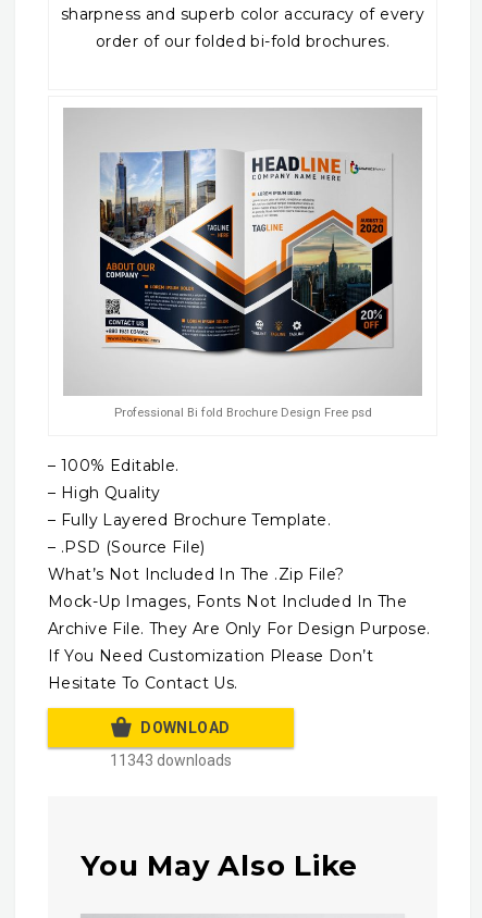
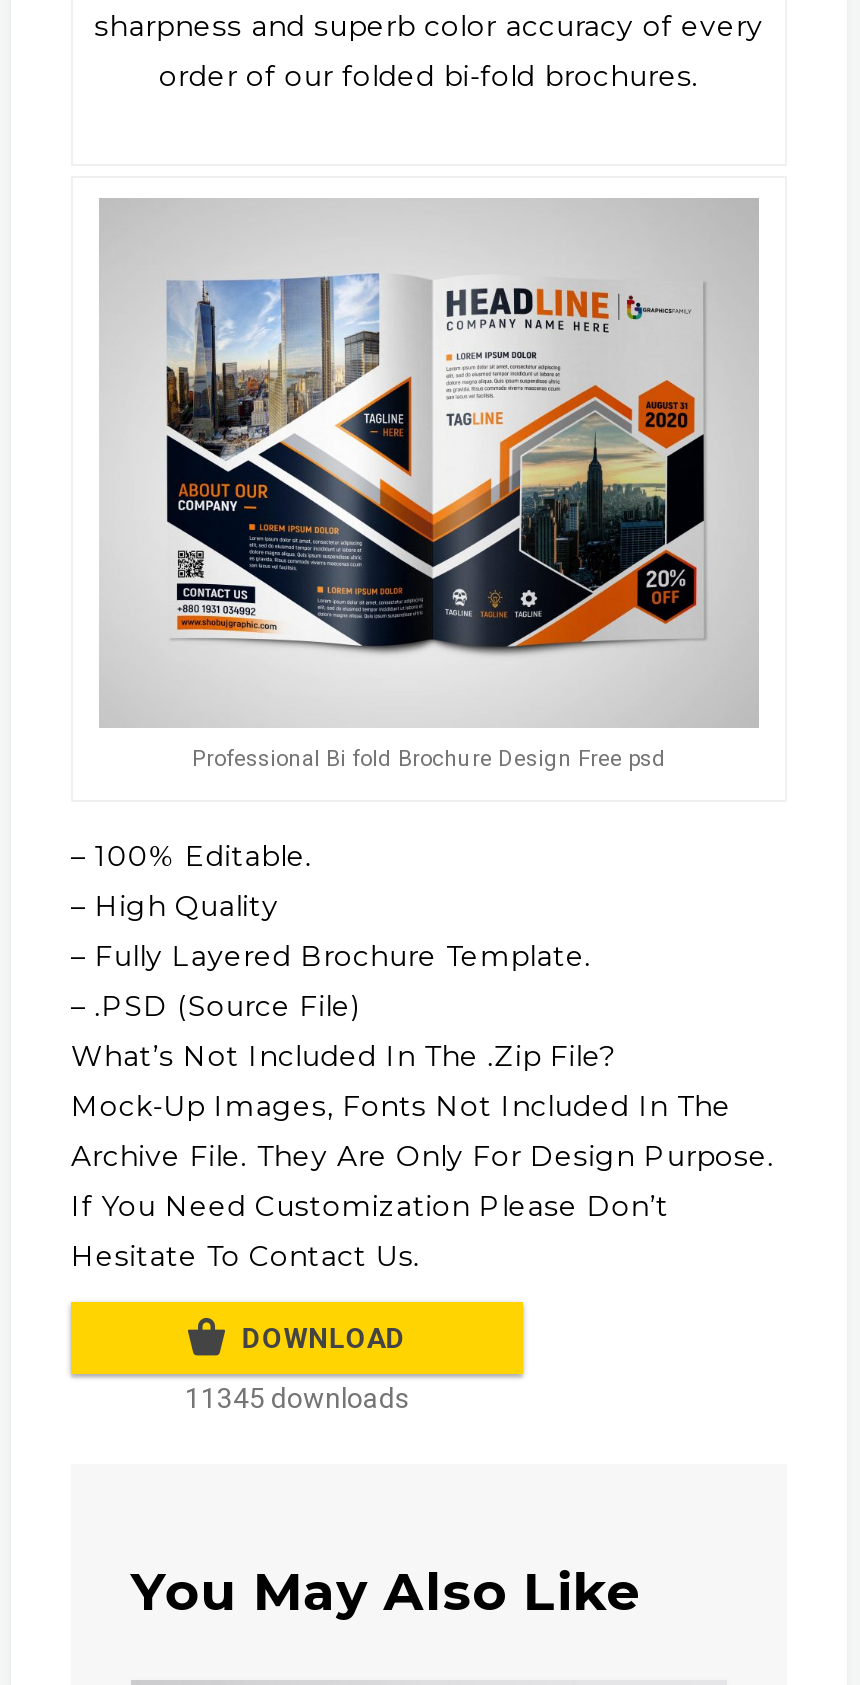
- 11343 downloads
+ 11345 downloads
